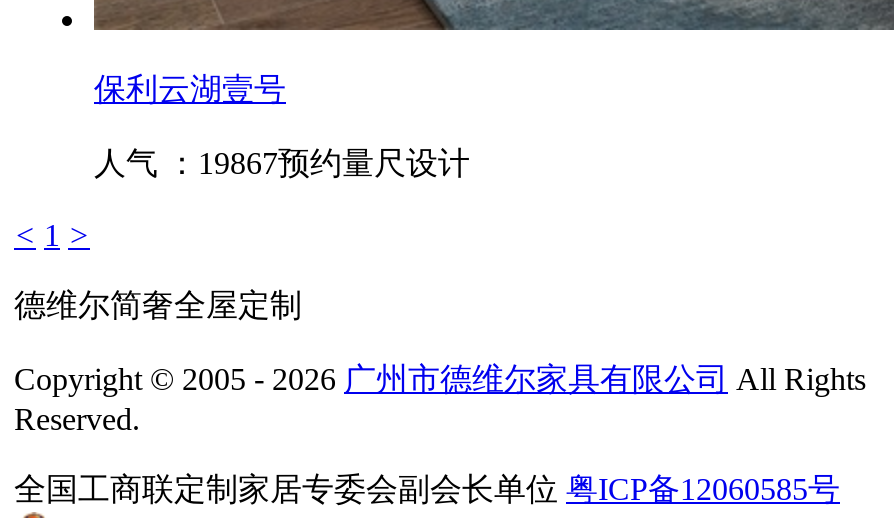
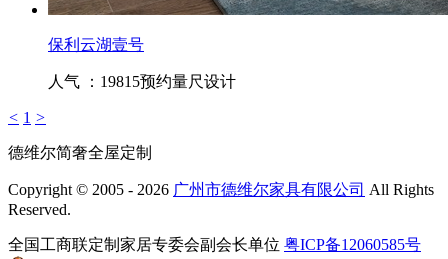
- 人气 ：19867预约量尺设计
+ 人气 ：19815预约量尺设计
